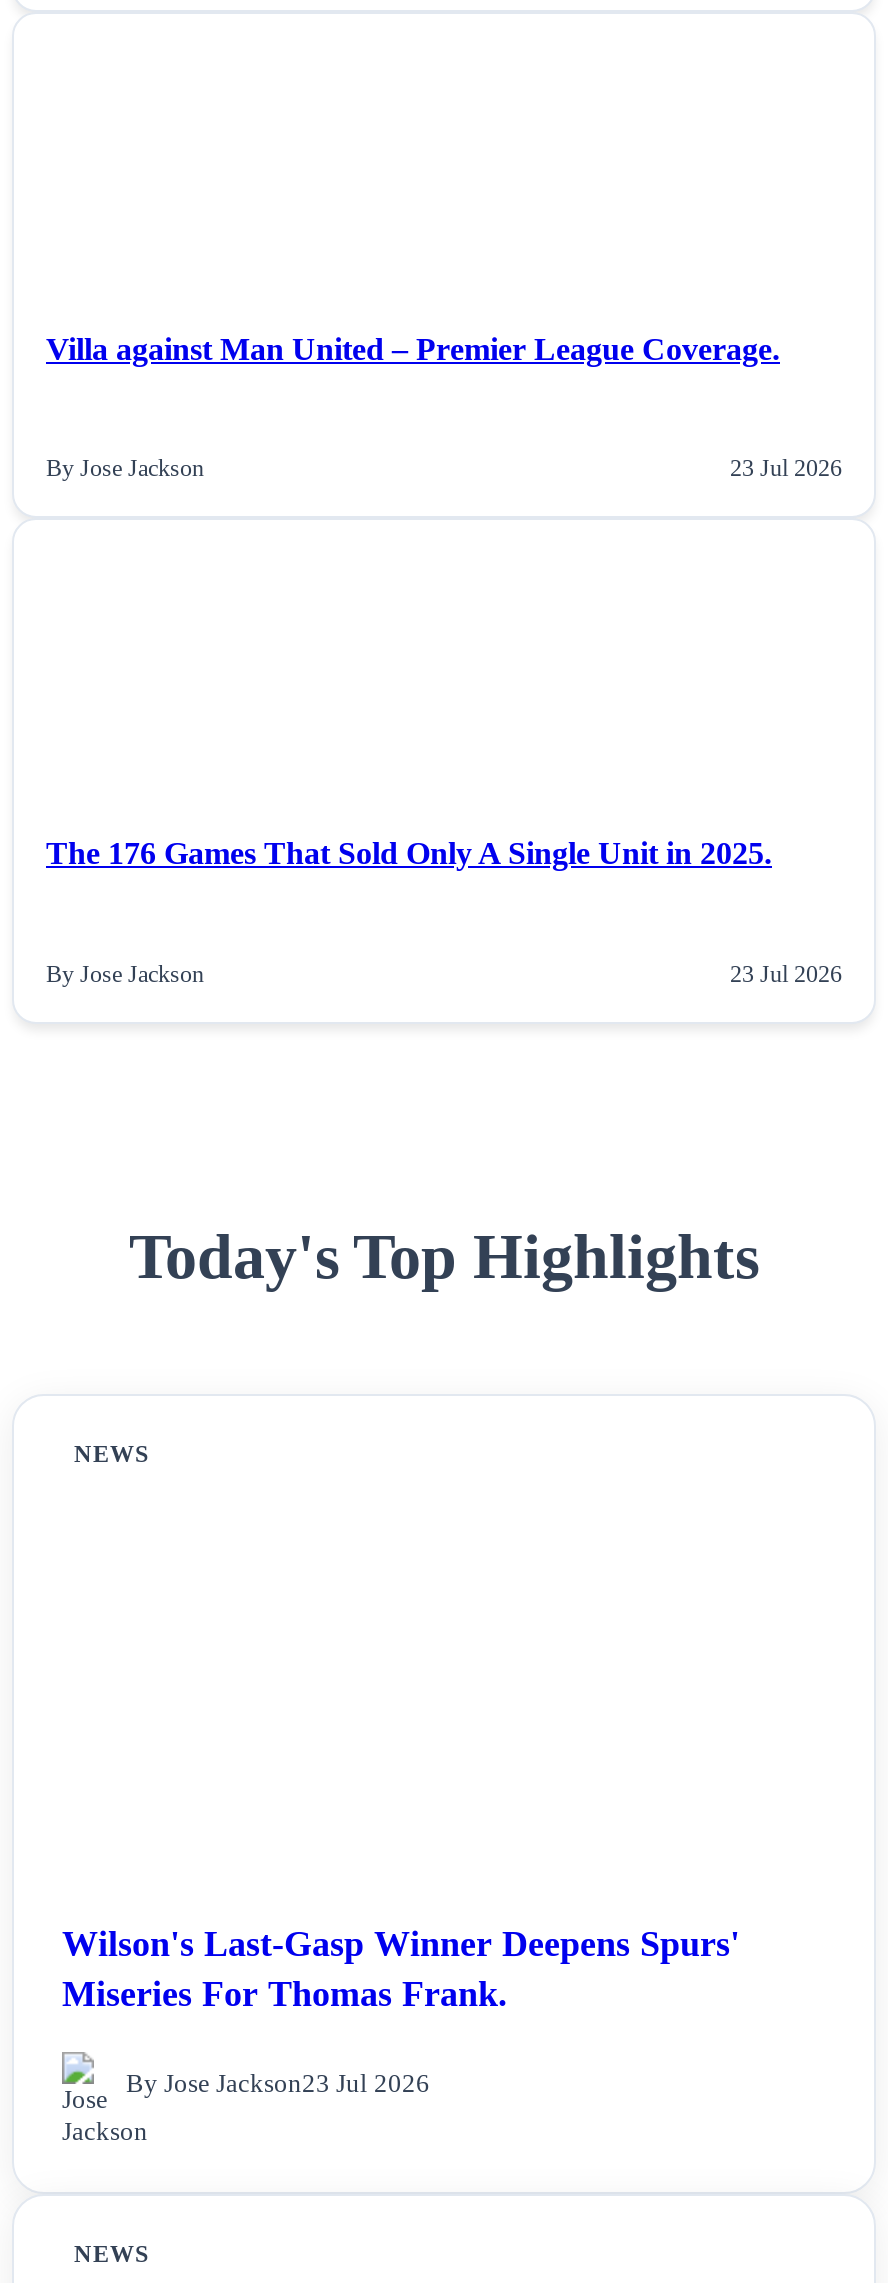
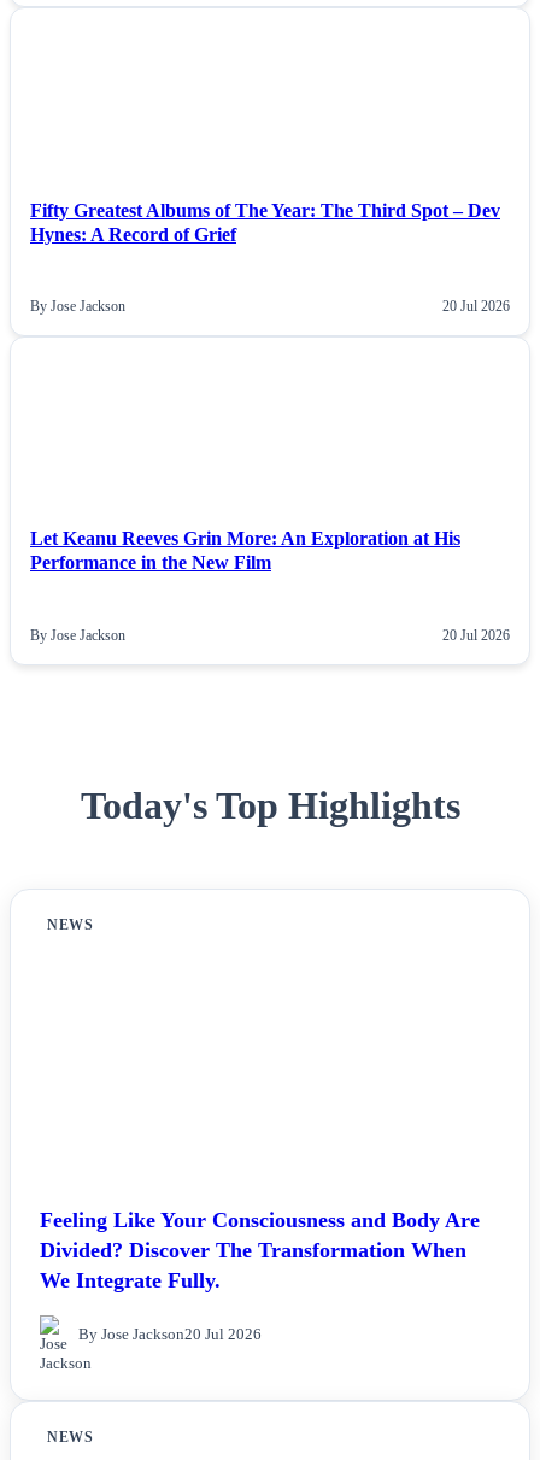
- Villa against Man United – Premier League Coverage.
+ Fifty Greatest Albums of The Year: The Third Spot – Dev
+ Hynes: A Record of Grief

- 23 Jul 2026
+ 20 Jul 2026

- The 176 Games That Sold Only A Single Unit in 2025.
+ Let Keanu Reeves Grin More: An Exploration at His
+ Performance in the New Film

- 23 Jul 2026
+ 20 Jul 2026

- Wilson's Last-Gasp Winner Deepens Spurs'
- Miseries For Thomas Frank.
+ Feeling Like Your Consciousness and Body Are
+ Divided? Discover The Transformation When
+ We Integrate Fully.

- By Jose Jackson23 Jul 2026
+ By Jose Jackson20 Jul 2026
